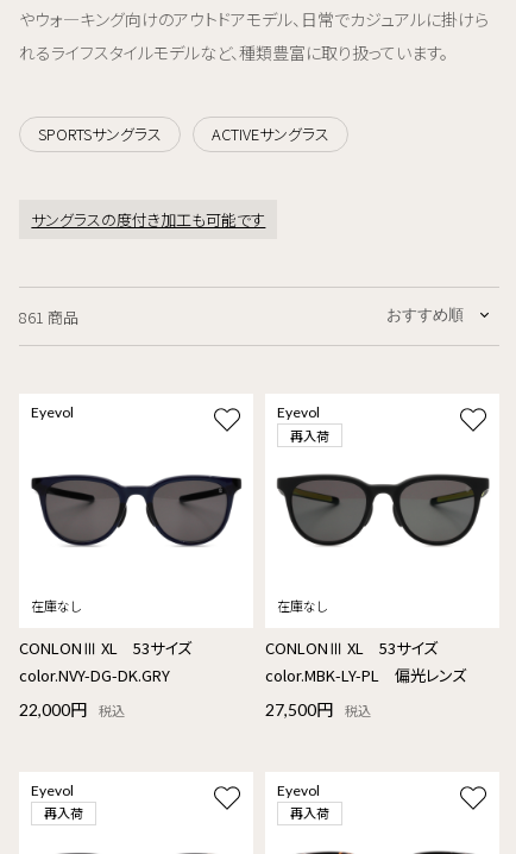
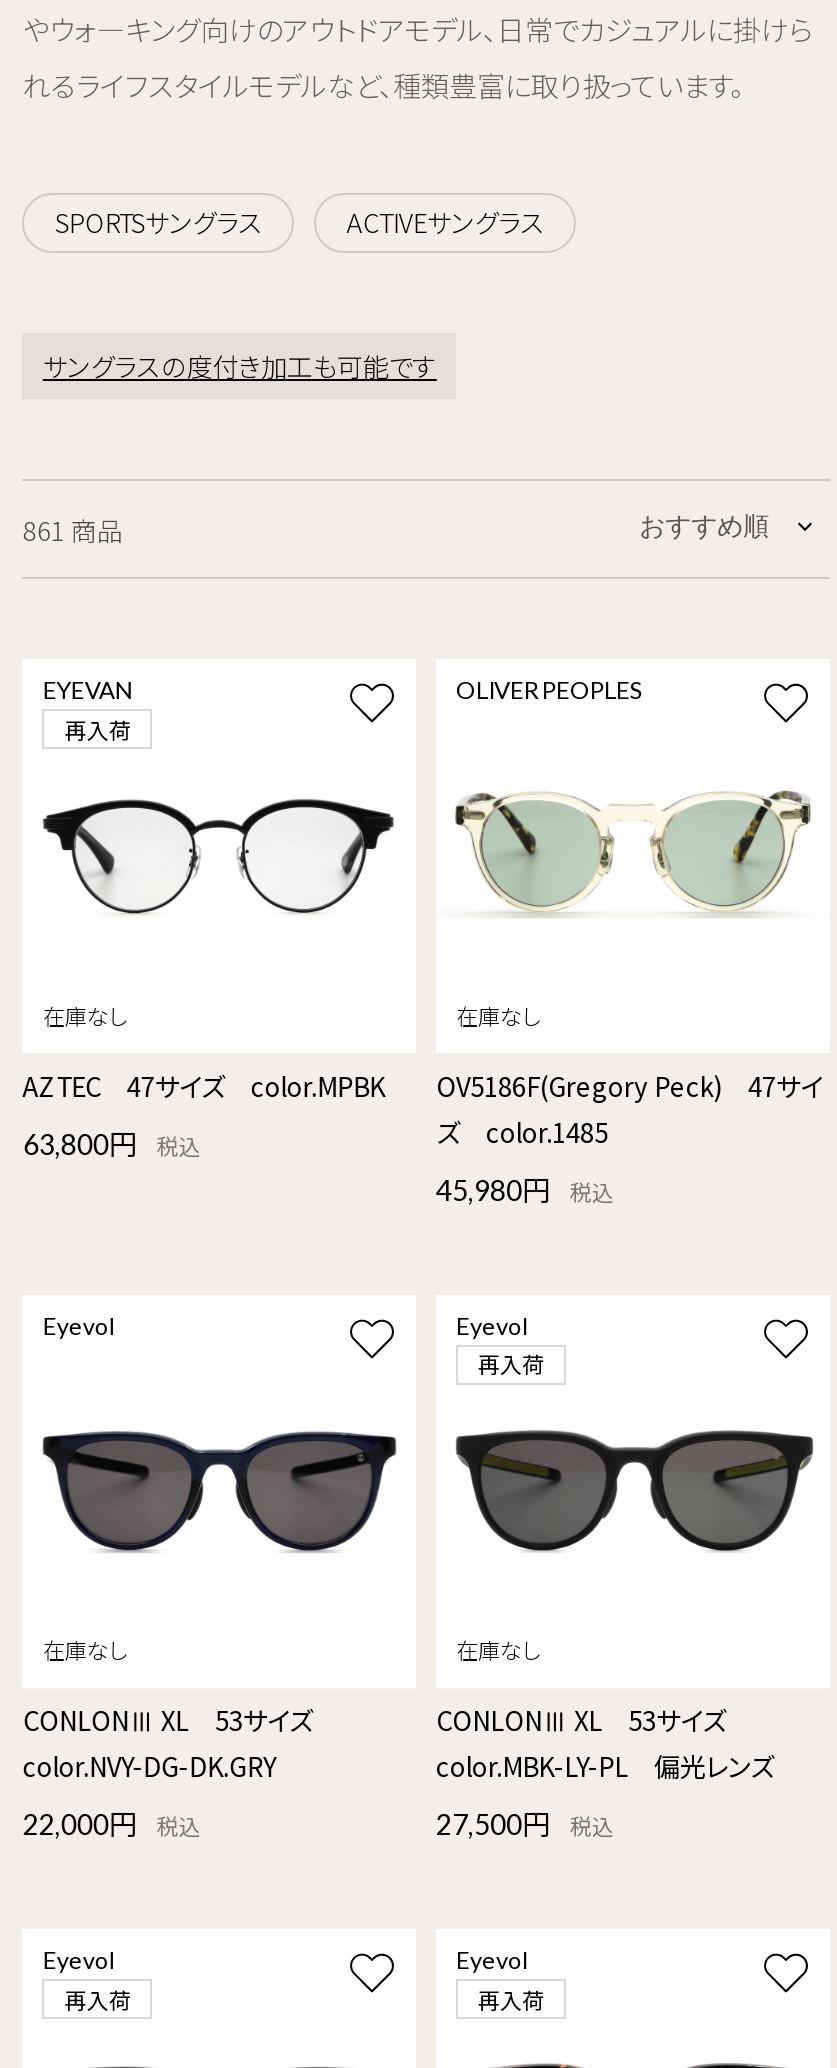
+ AZTEC 47サイズ color.MPBK
+ 63,800円
+ 税込

+ [image]

+ EYEVAN
+ 再入荷

+ OV5186F(Gregory Peck) 47サイ
+ ズ color.1485
+ 45,980円
+ 税込

+ OLIVER PEOPLES

+ [image]

+ [image]
